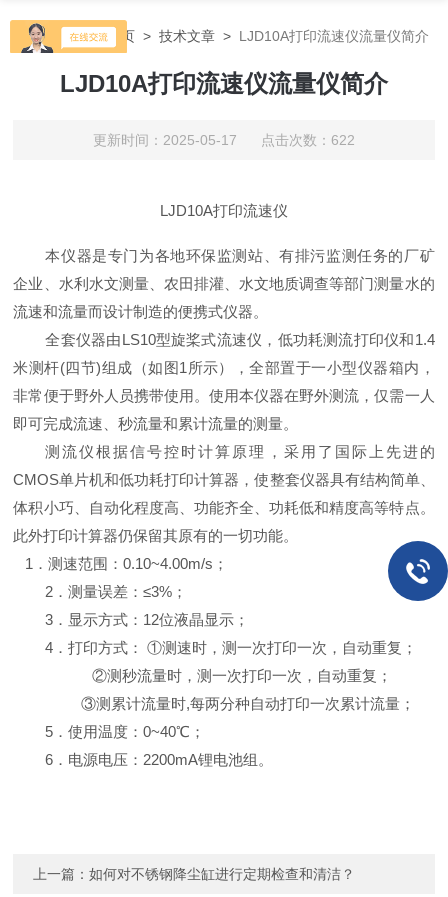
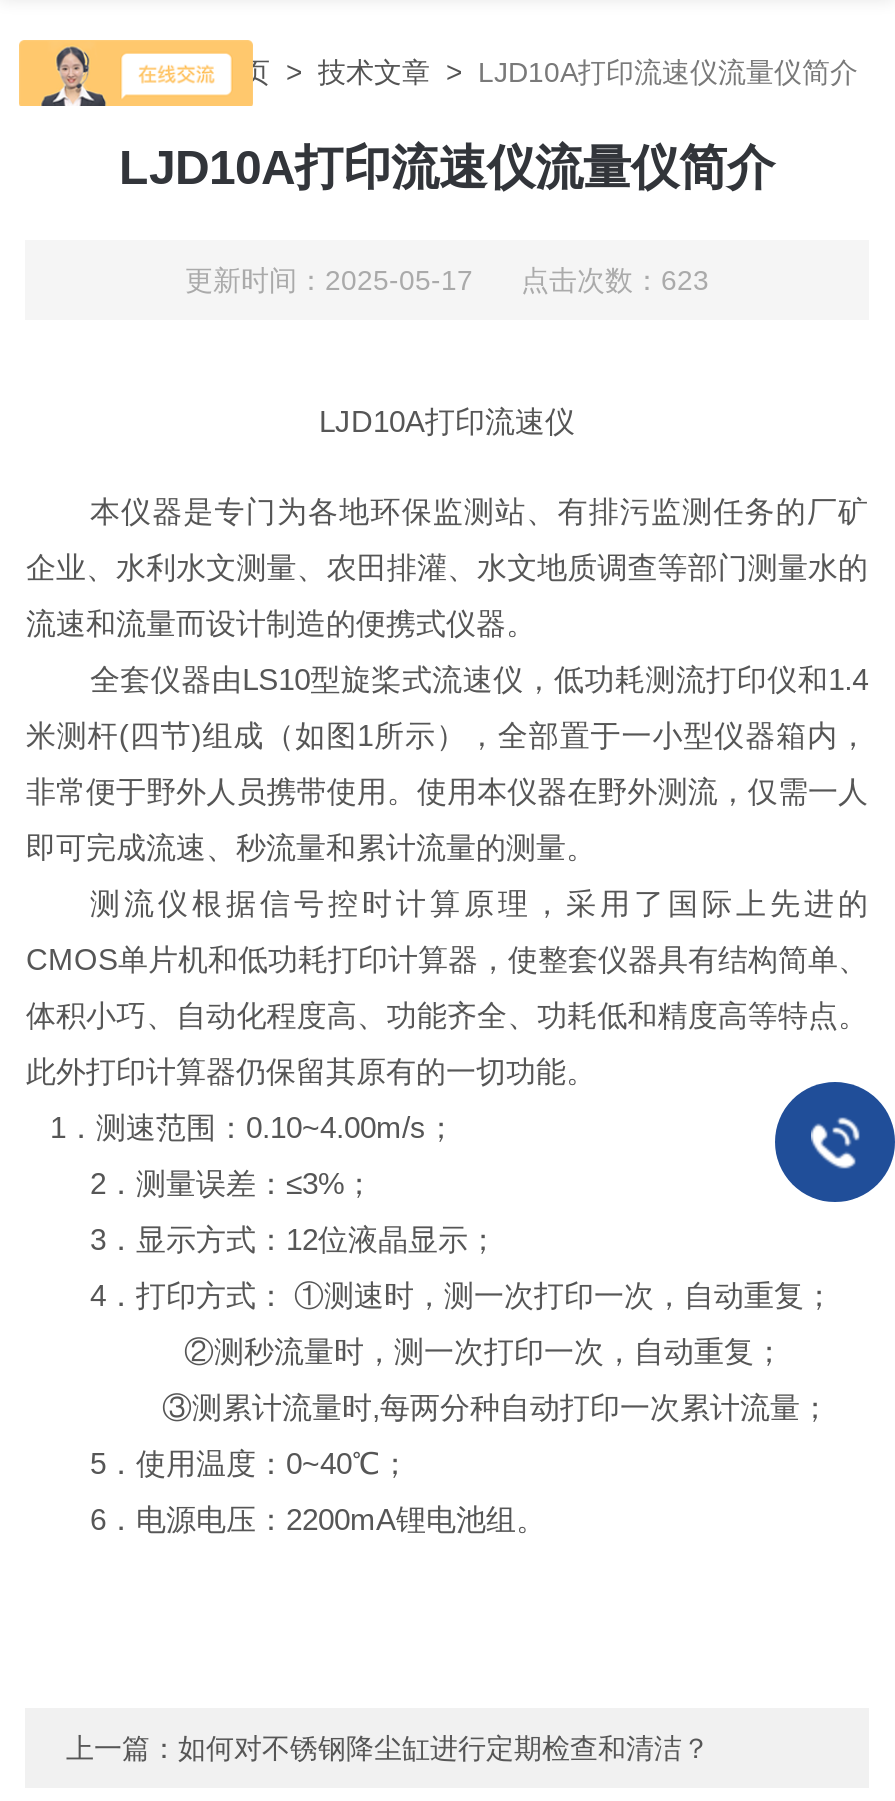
- 更新时间：2025-05-17 点击次数：622
+ 更新时间：2025-05-17 点击次数：623
